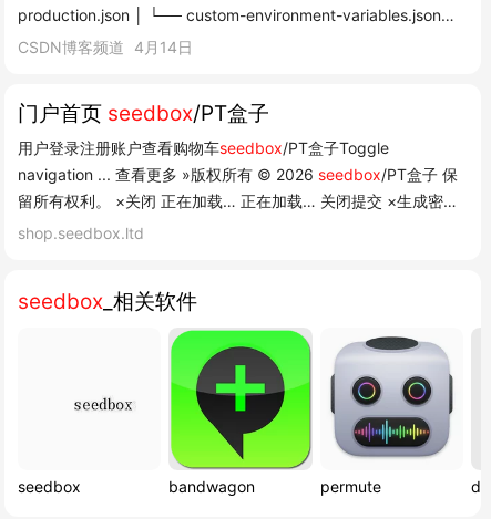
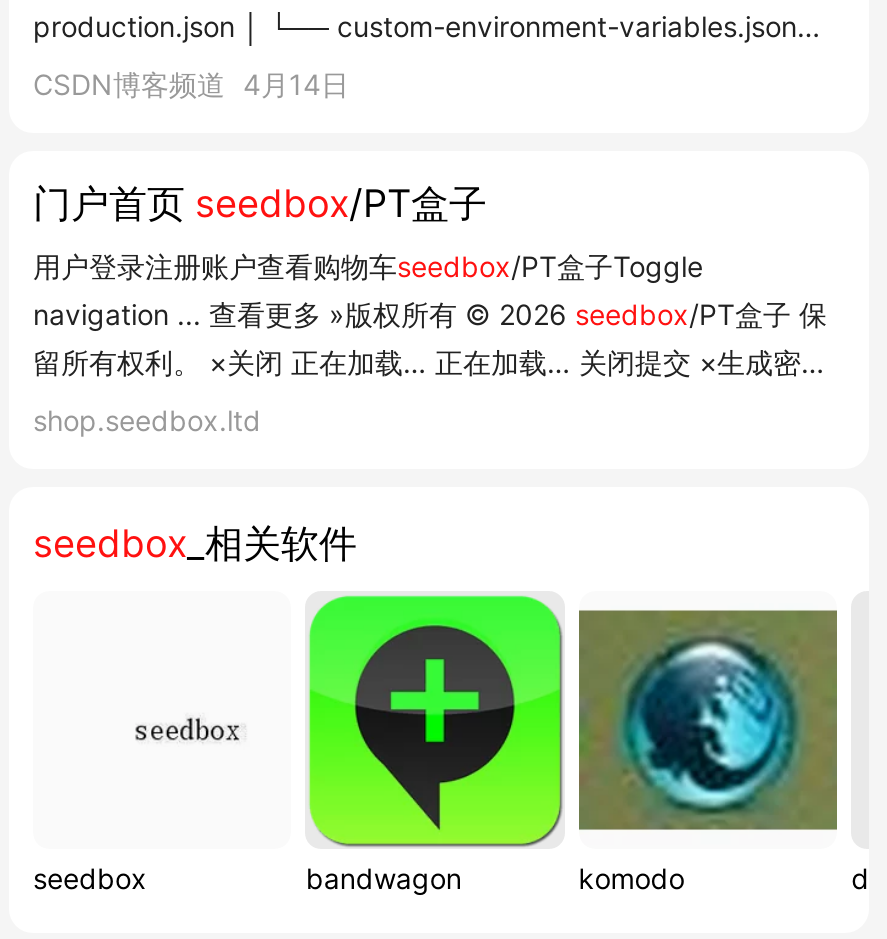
- [image]
- permute
+ [image]
+ komodo
